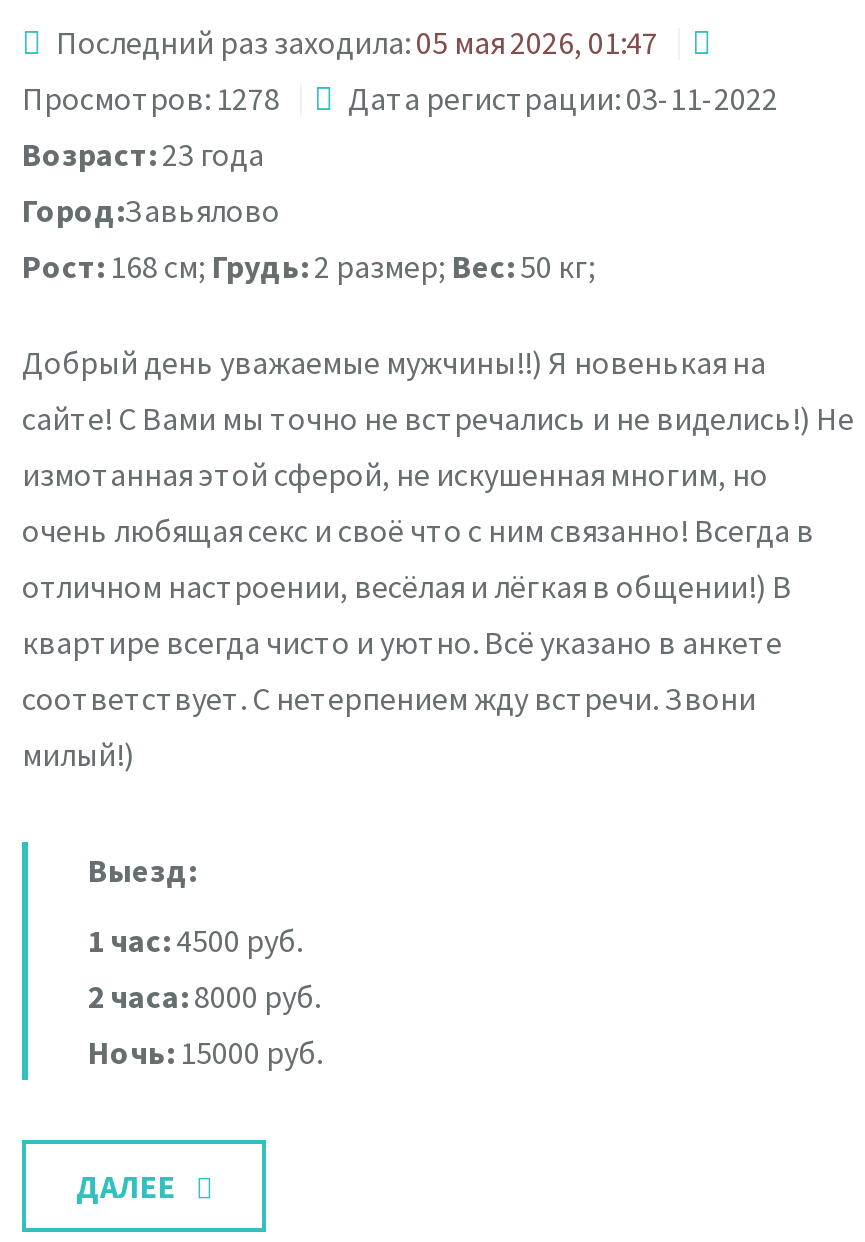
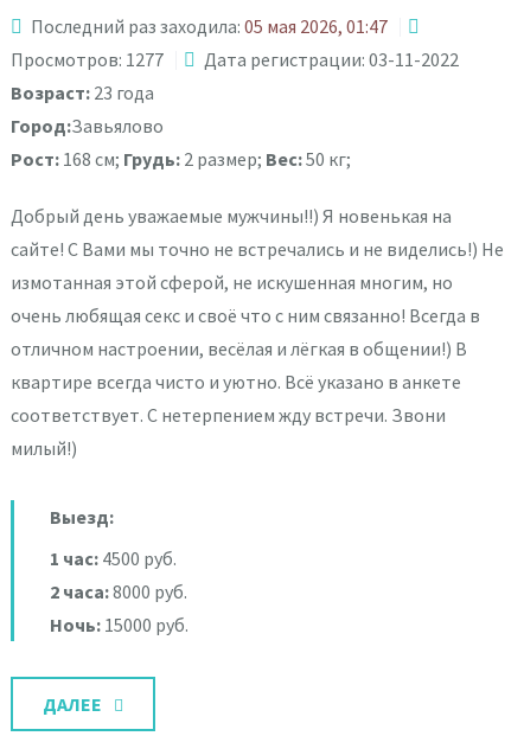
- Просмотров: 1278 Дата регистрации: 03-11-2022
+ Просмотров: 1277 Дата регистрации: 03-11-2022
